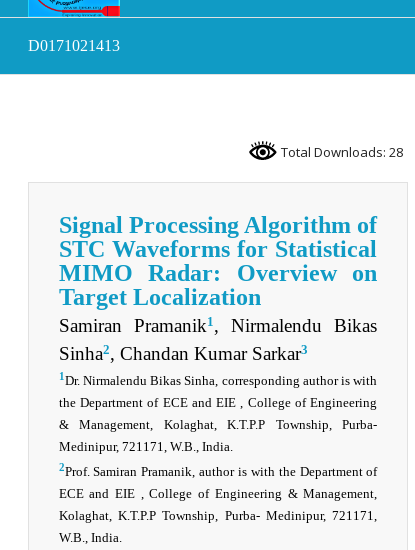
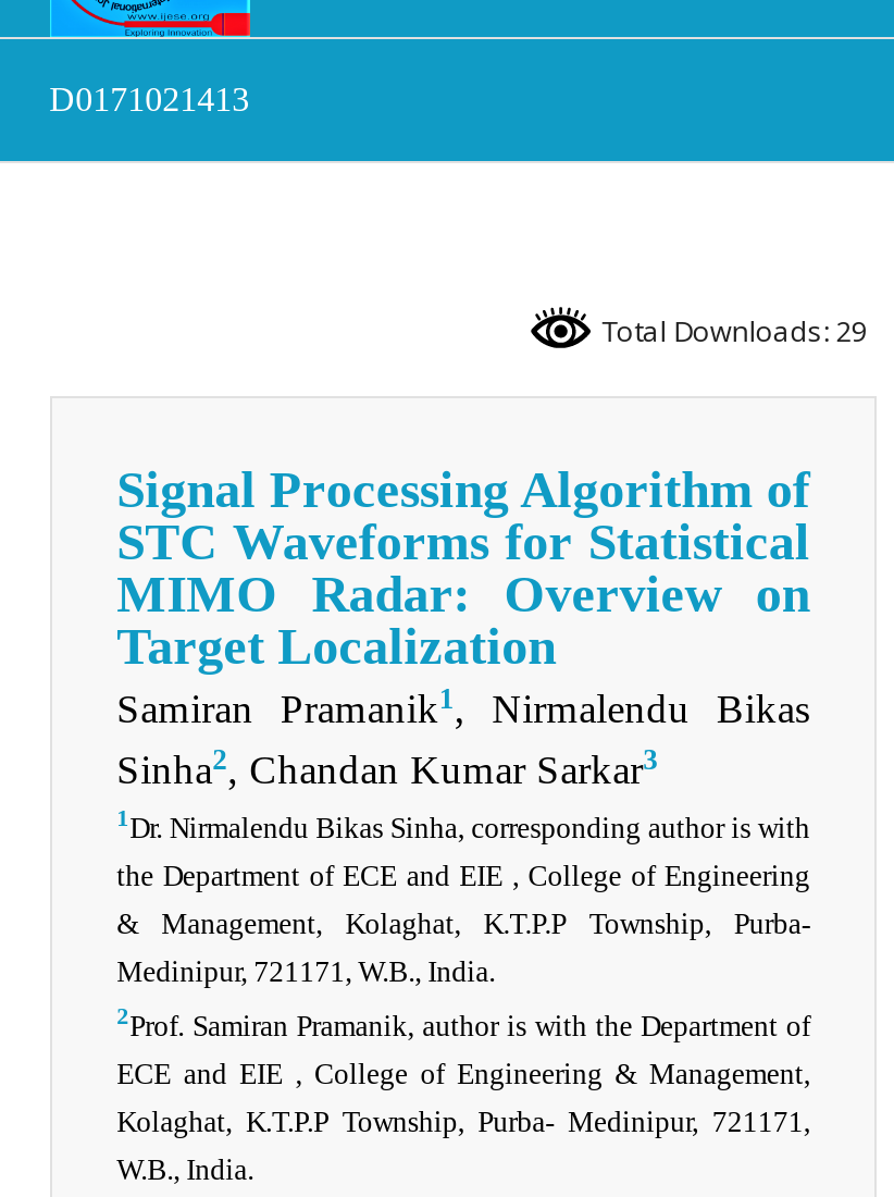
- Total Downloads: 28
+ Total Downloads: 29
